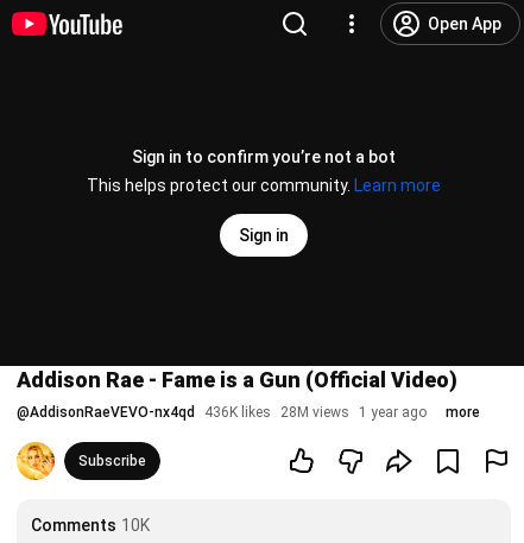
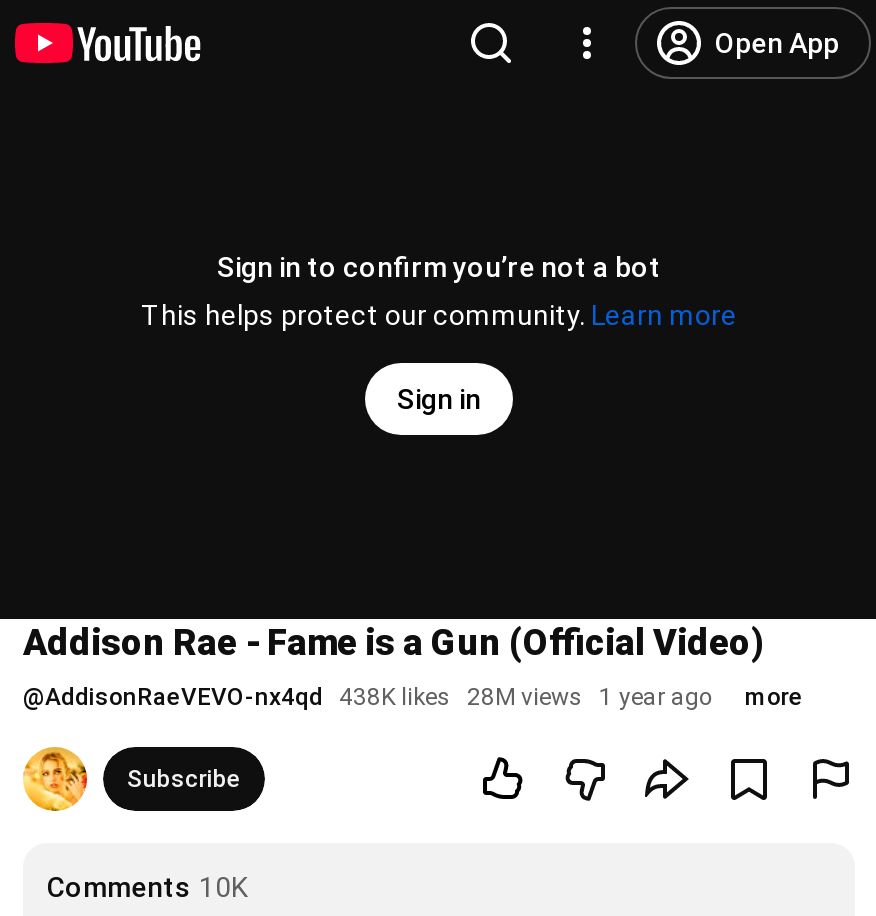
- @AddisonRaeVEVO-nx4qd 436K likes 28M views 1 year ago
+ @AddisonRaeVEVO-nx4qd 438K likes 28M views 1 year ago
